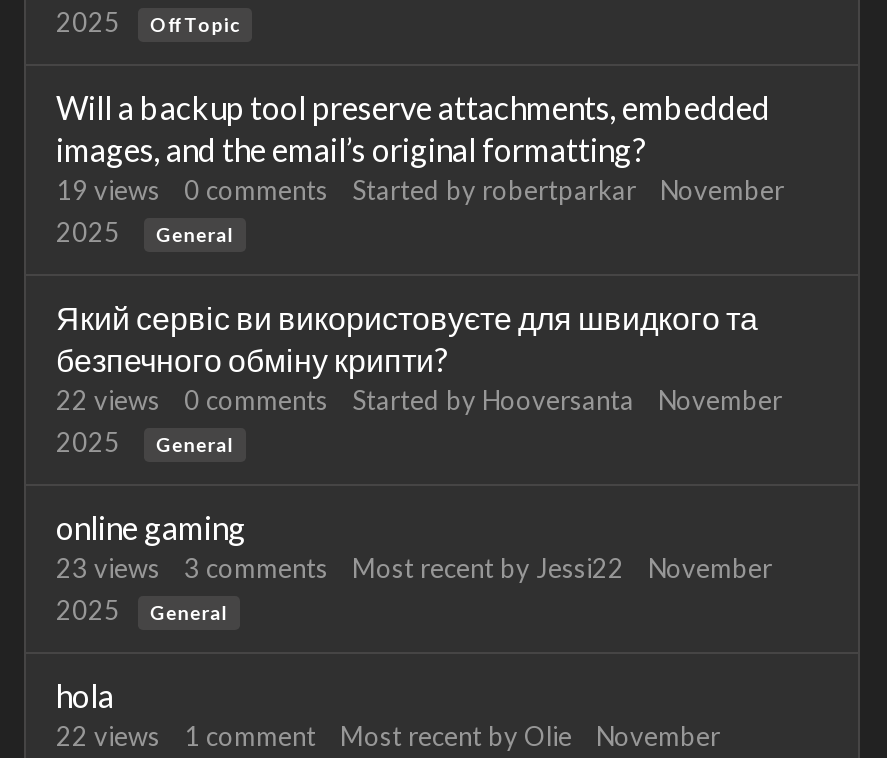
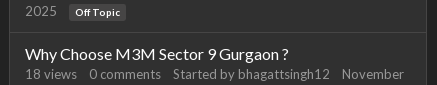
- Will a backup tool preserve attachments, embedded
- images, and the email’s original formatting?
- 19 views
+ Why Choose M3M Sector 9 Gurgaon ?
+ 18 views

- Started by robertparkar
- November
- 2025
- General
- Який сервіс ви використовуєте для швидкого та
- безпечного обміну крипти?
- 22 views
- 0 comments
- Started by Hooversanta
- November
- 2025
- General
- online gaming
- 23 views
- 3 comments
- Most recent by Jessi22
- November
- 2025
- General
- hola
- 22 views
- 1 comment
- Most recent by Olie
+ Started by bhagattsingh12
